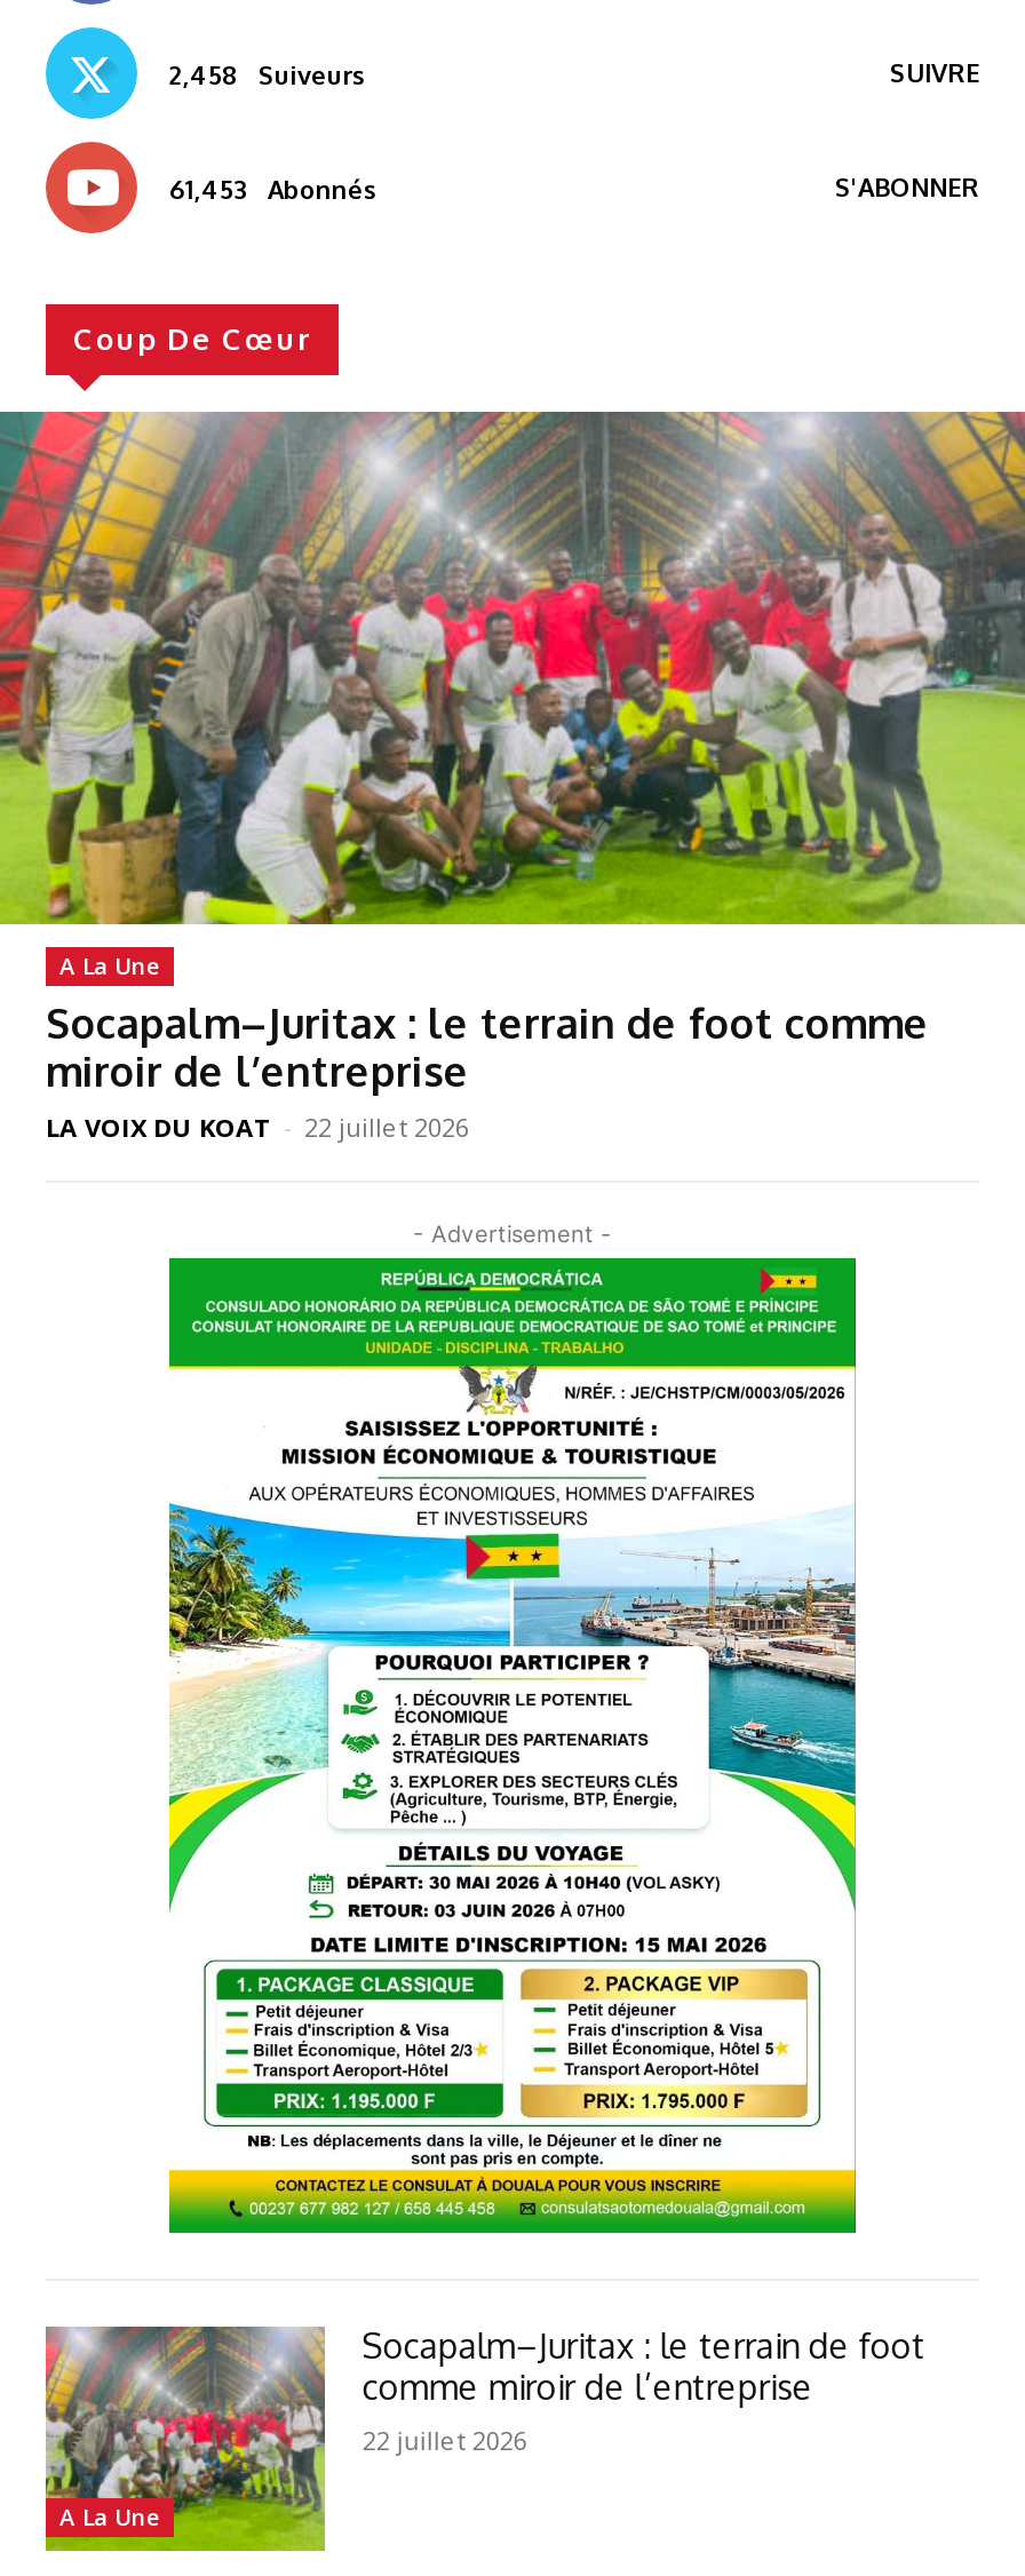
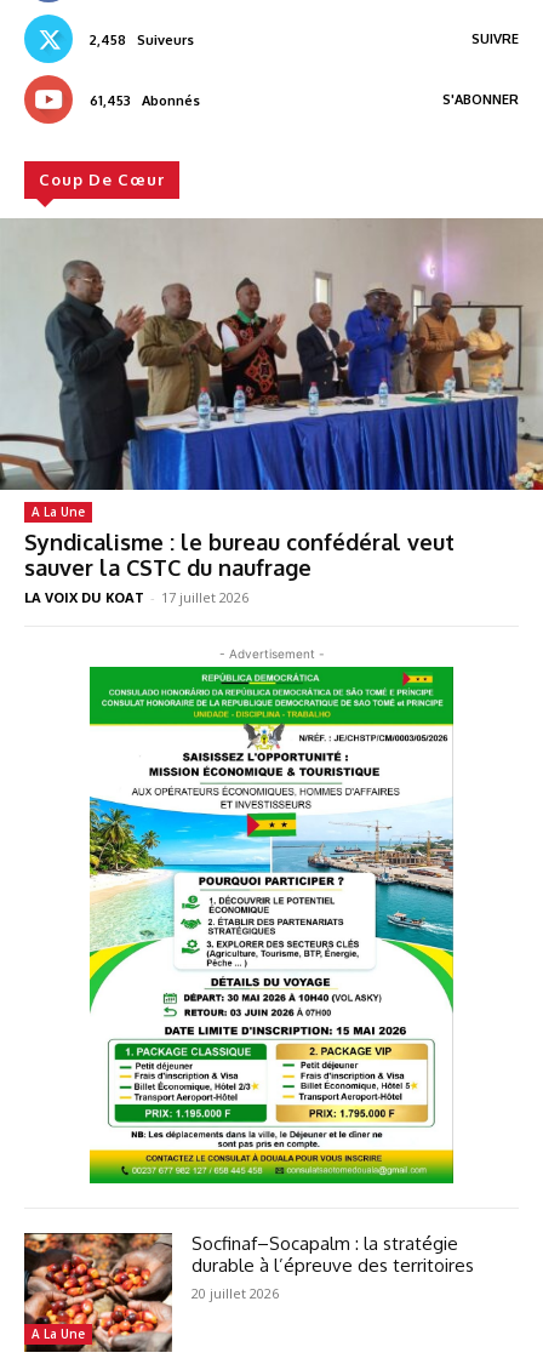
- [image]
- Socapalm–Juritax : le terrain de foot comme
- miroir de l’entreprise
- LA VOIX DU KOAT - 22 juillet 2026
+ [image]
+ Syndicalisme : le bureau confédéral veut
+ sauver la CSTC du naufrage
+ LA VOIX DU KOAT - 17 juillet 2026

- [image]
- Socapalm–Juritax : le terrain de foot
- comme miroir de l’entreprise
- 22 juillet 2026
+ [image]
+ Socfinaf–Socapalm : la stratégie
+ durable à l’épreuve des territoires
+ 20 juillet 2026
